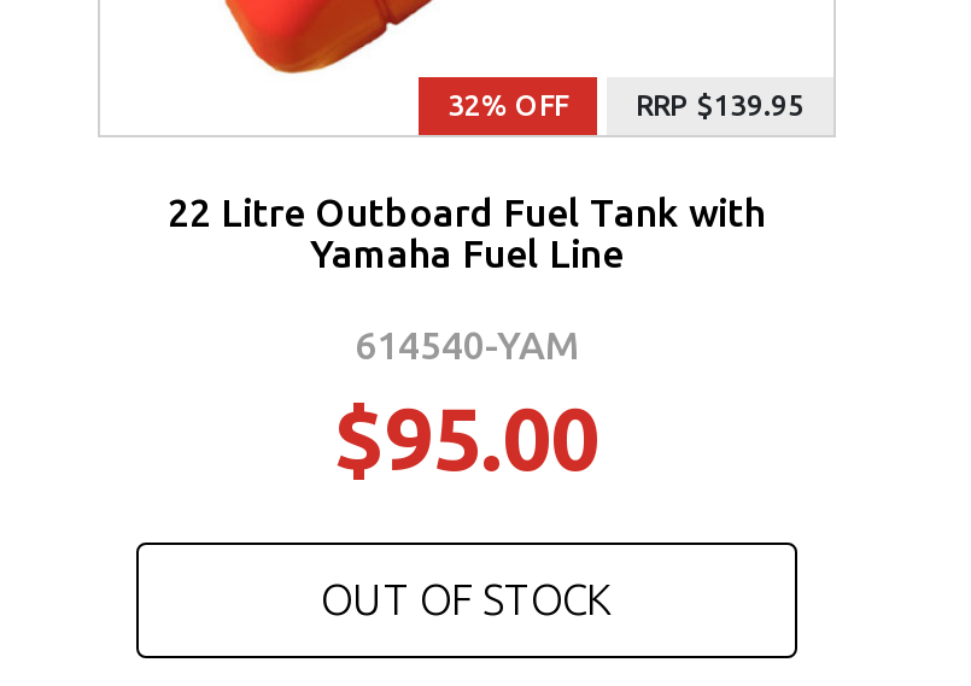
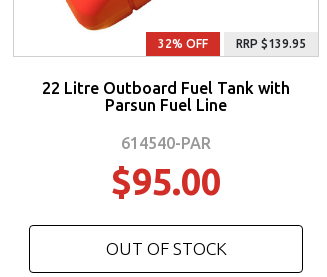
- Yamaha Fuel Line
+ Parsun Fuel Line

- 614540-YAM
+ 614540-PAR
